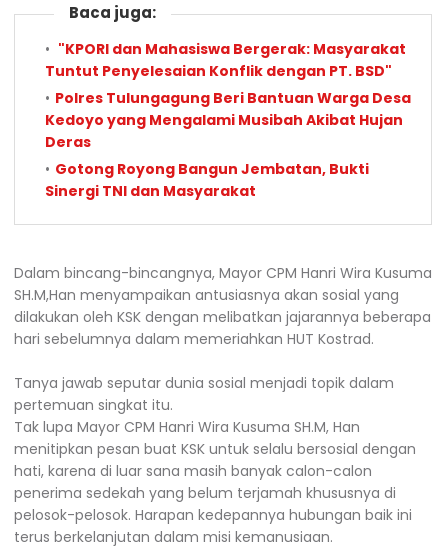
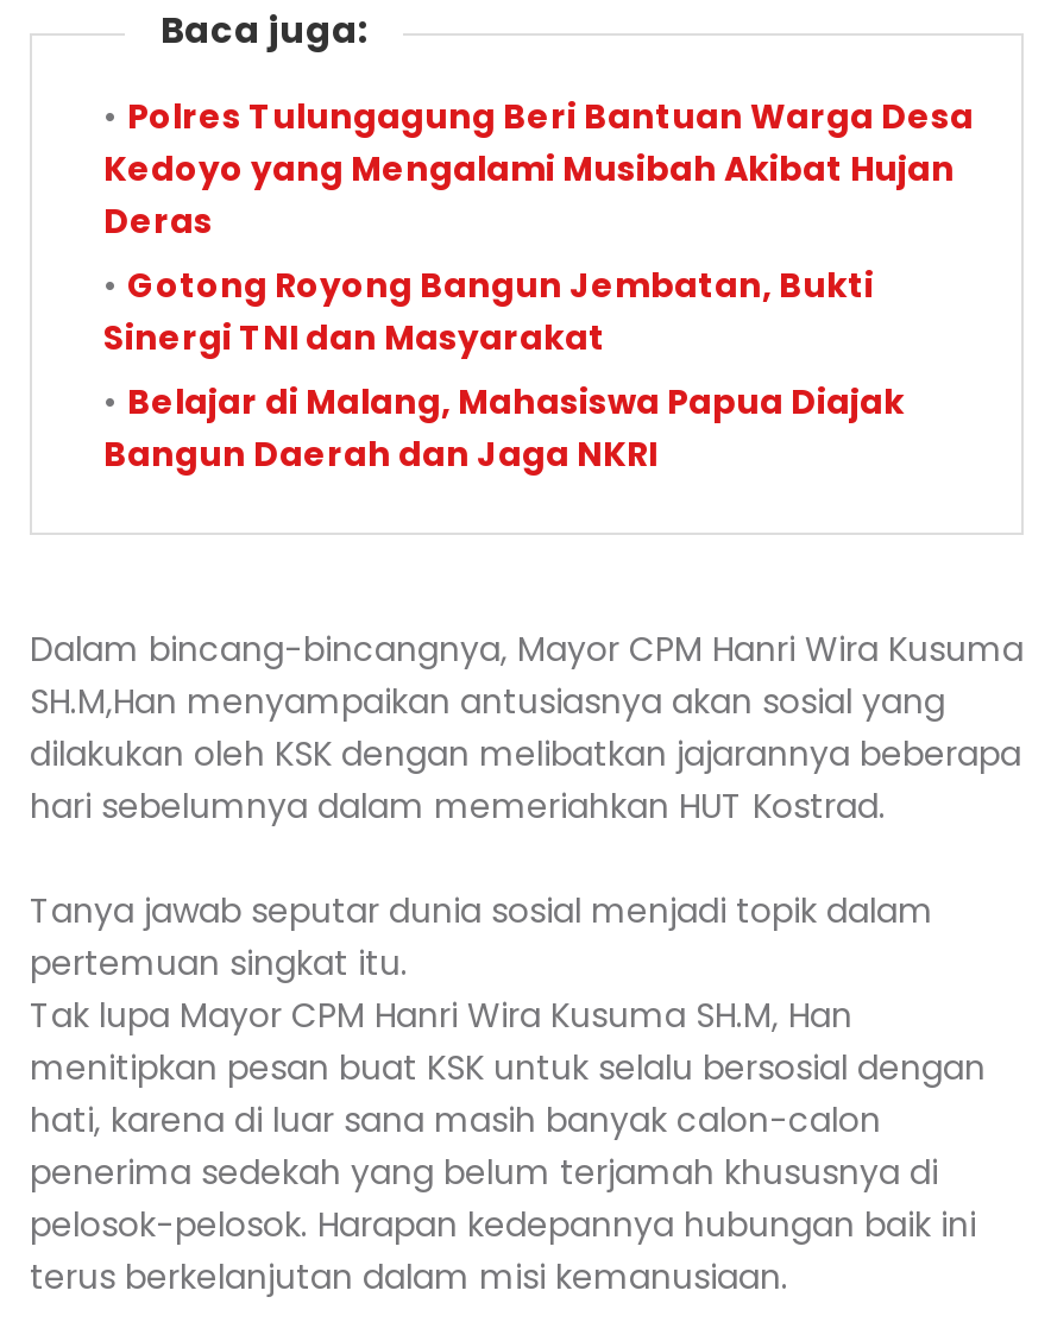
- "KPORI dan Mahasiswa Bergerak: Masyarakat
- Tuntut Penyelesaian Konflik dengan PT. BSD"

moved up: Polres Tulungagung Beri Bantuan Warga Desa | Kedoyo yang Mengalami Musibah Akibat Hujan | Deras | Gotong Royong Bangun Jembatan, Bukti | Sinergi TNI dan Masyarakat

+ Belajar di Malang, Mahasiswa Papua Diajak
+ Bangun Daerah dan Jaga NKRI
